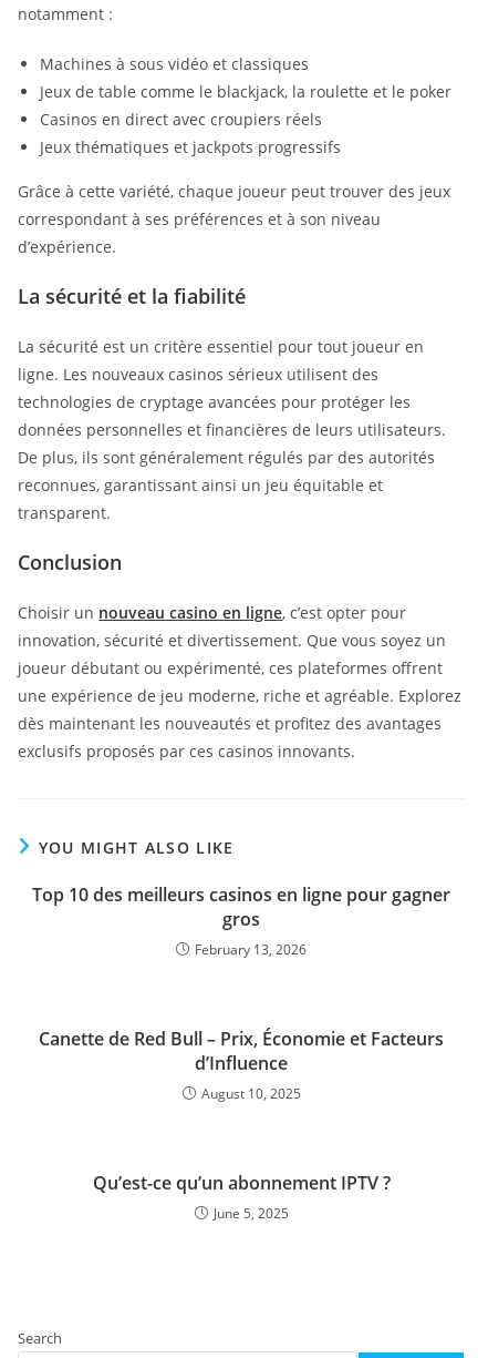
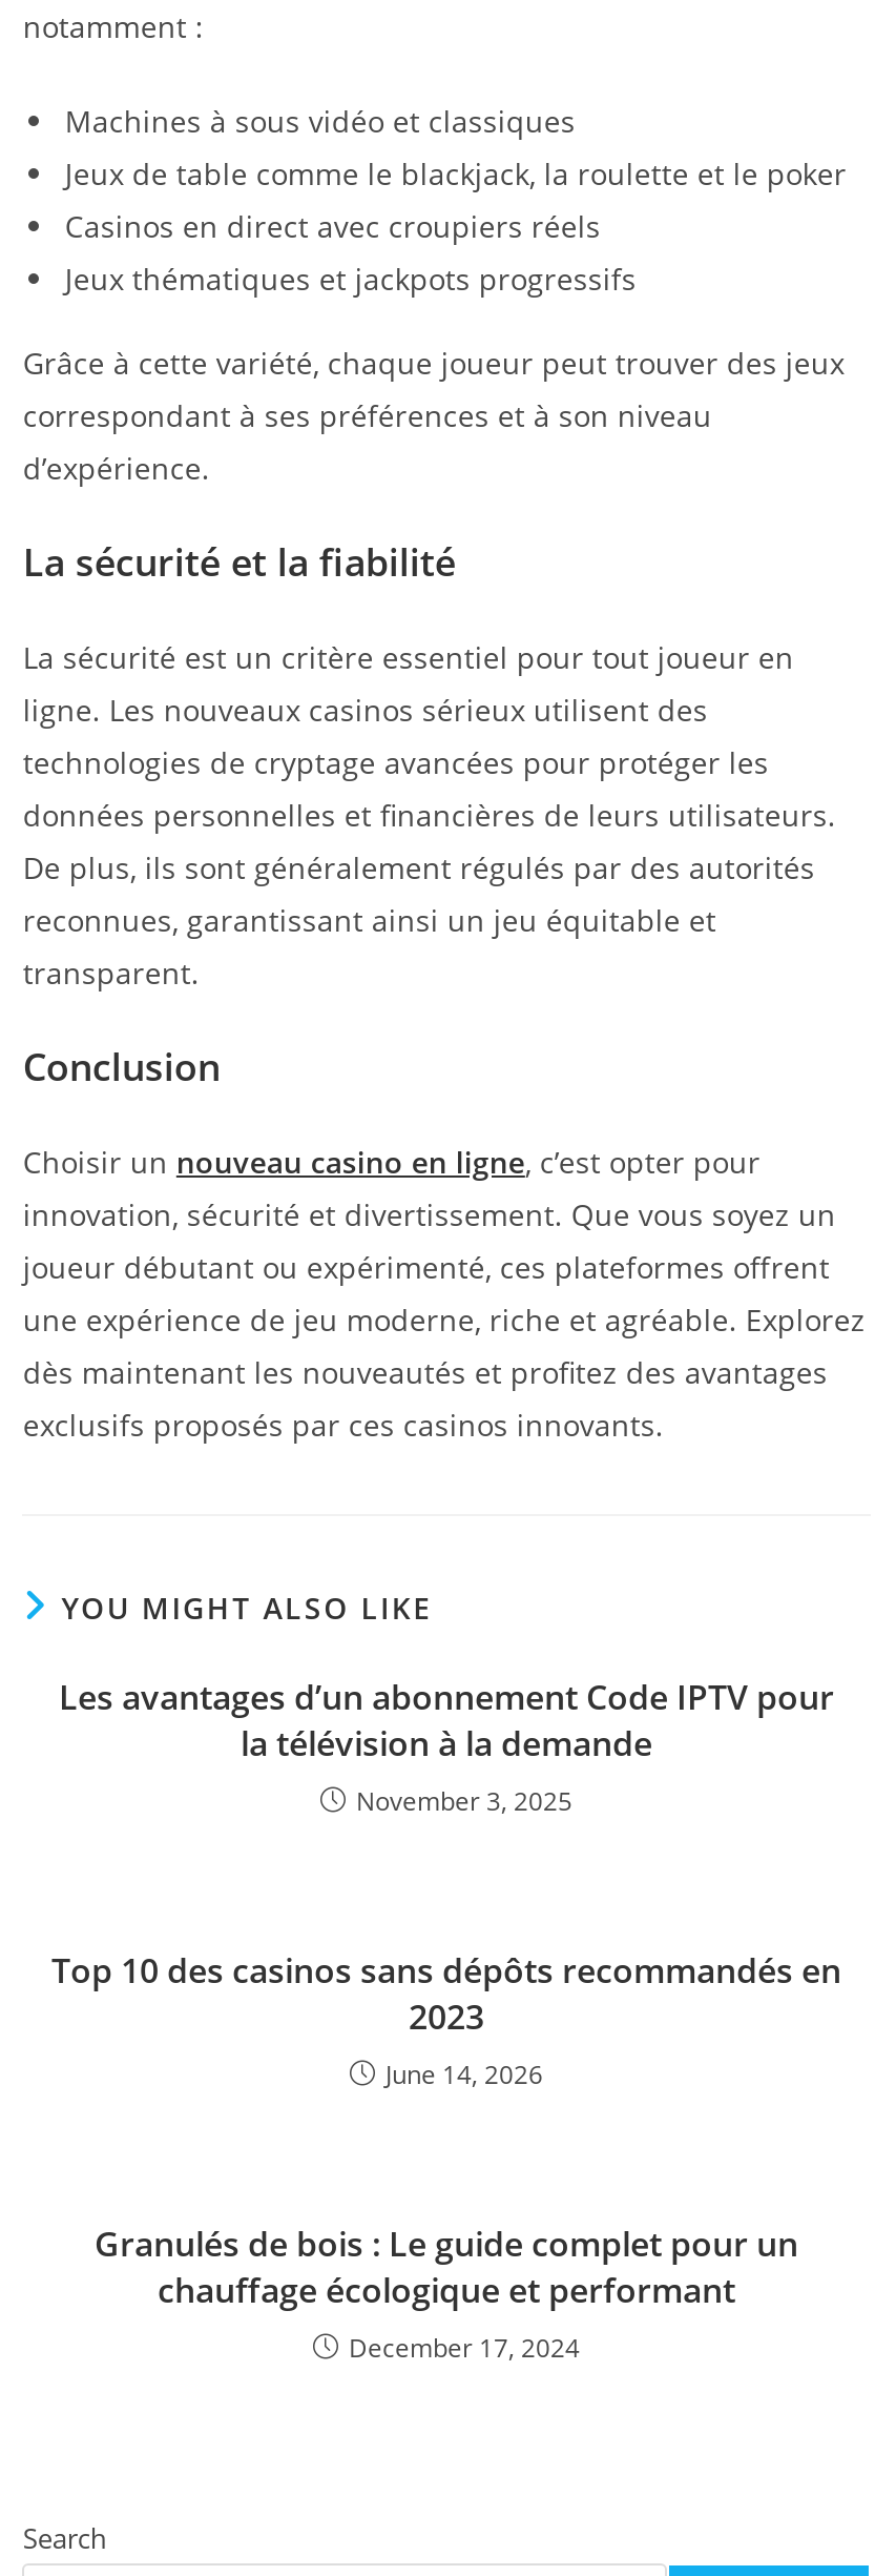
- Top 10 des meilleurs casinos en ligne pour gagner
- gros
- February 13, 2026
+ Les avantages d’un abonnement Code IPTV pour
+ la télévision à la demande
+ November 3, 2025

- Canette de Red Bull – Prix, Économie et Facteurs
- d’Influence
- August 10, 2025
+ Top 10 des casinos sans dépôts recommandés en
+ 2023
+ June 14, 2026

- Qu’est-ce qu’un abonnement IPTV ?
- June 5, 2025
+ Granulés de bois : Le guide complet pour un
+ chauffage écologique et performant
+ December 17, 2024
